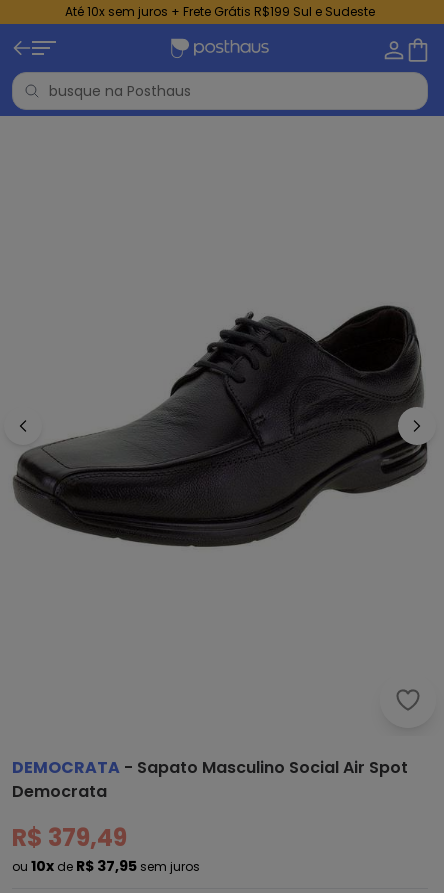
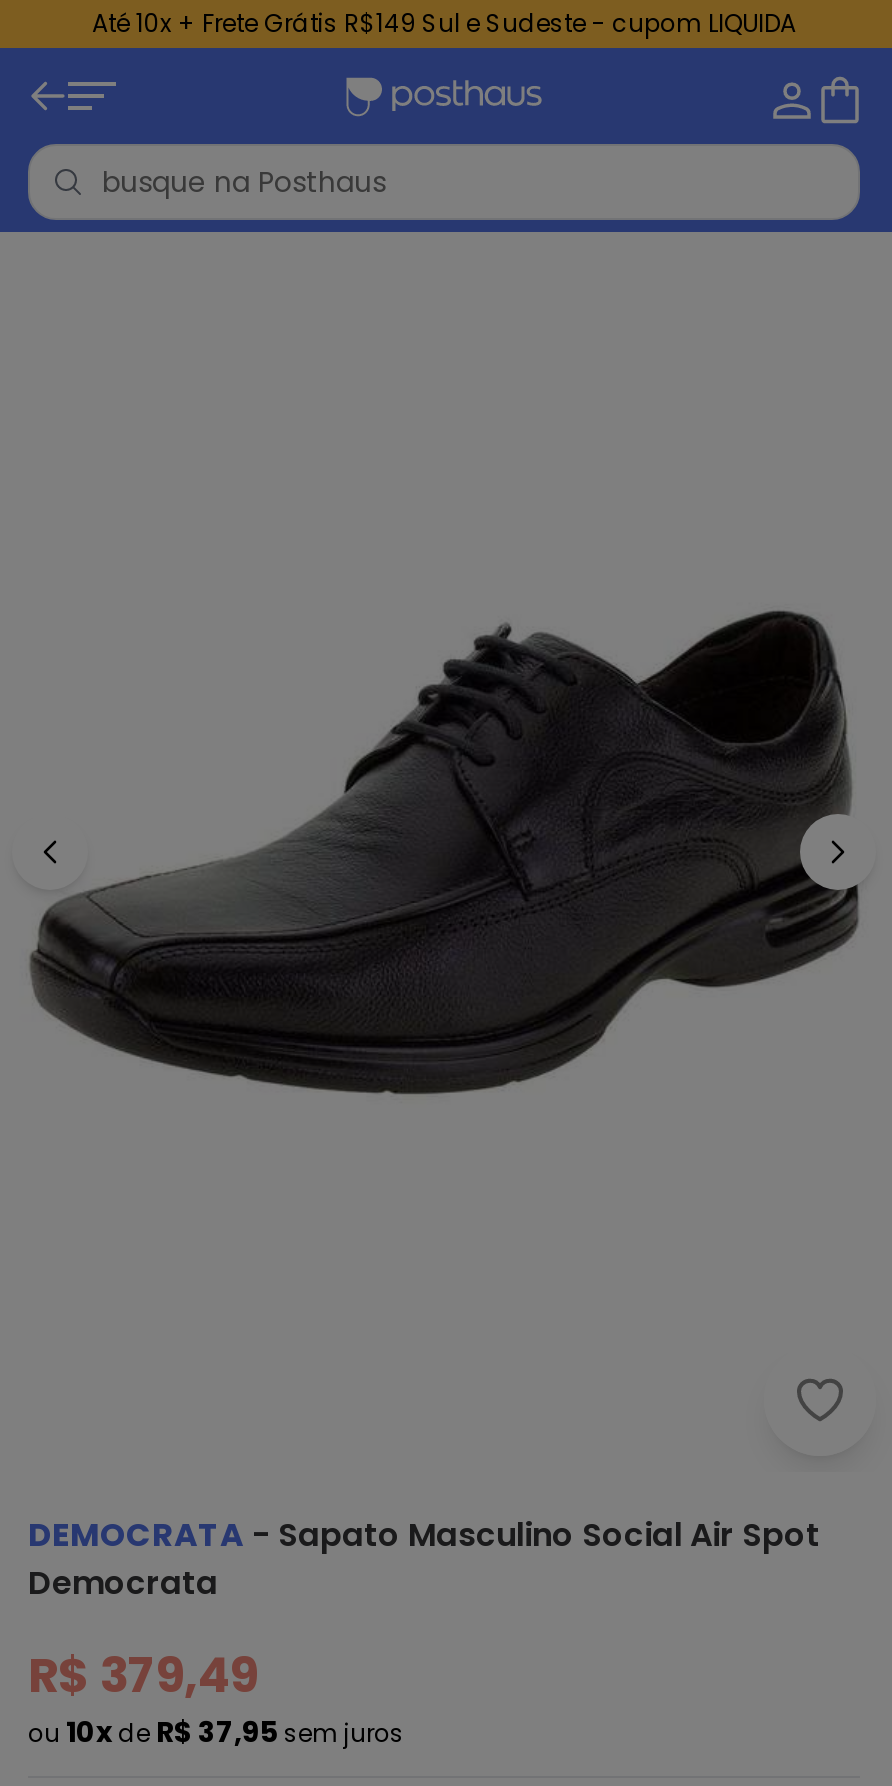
- Até 10x sem juros + Frete Grátis R$199 Sul e Sudeste
+ Até 10x + Frete Grátis R$149 Sul e Sudeste - cupom LIQUIDA
